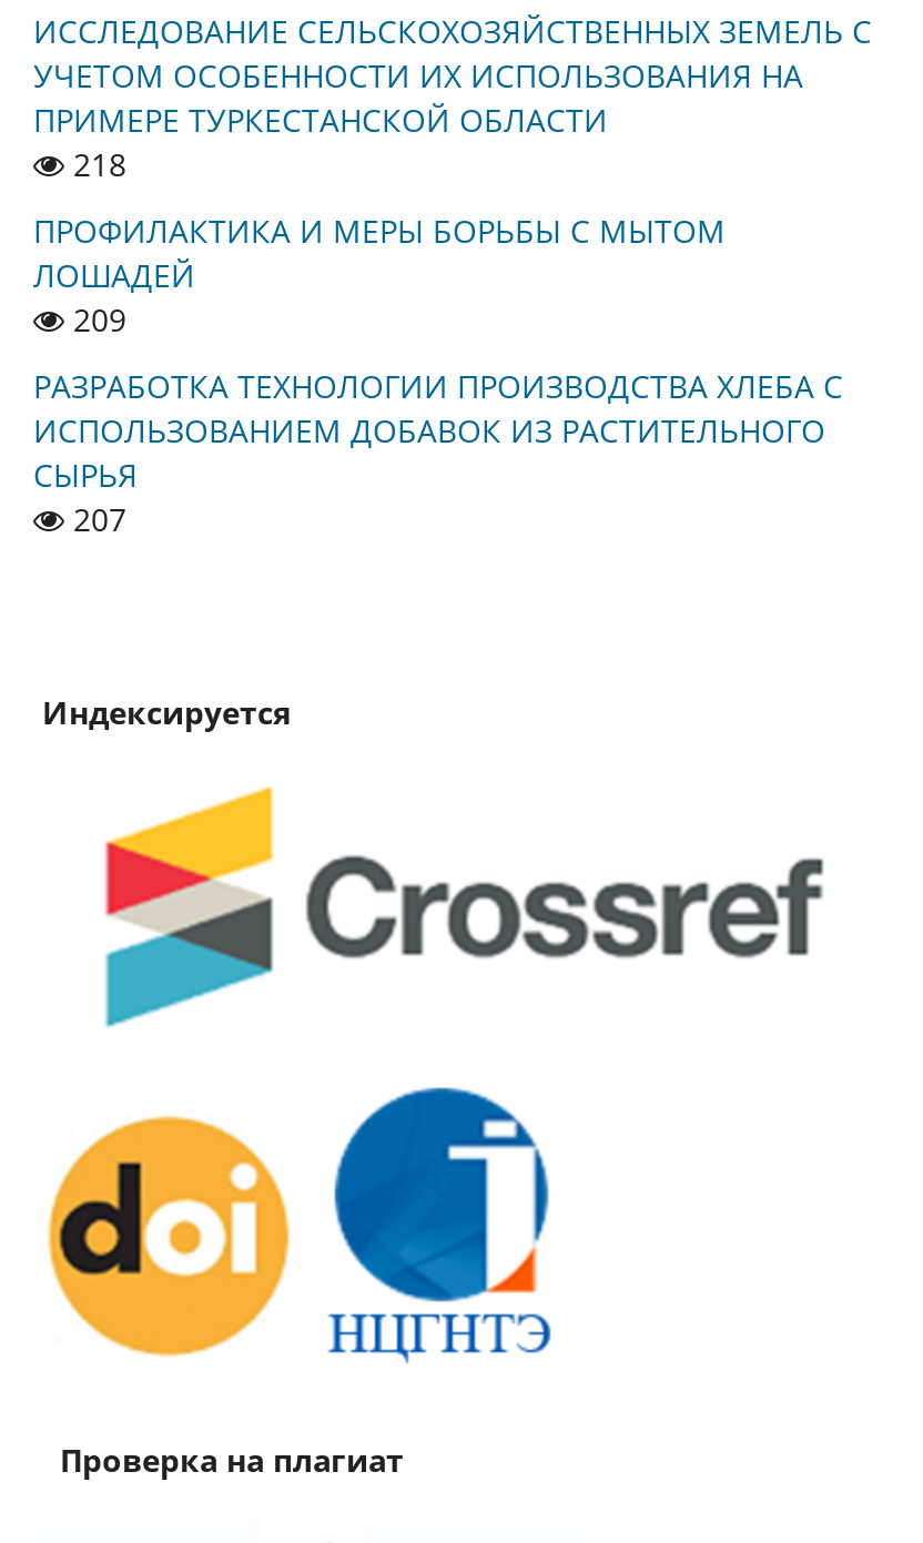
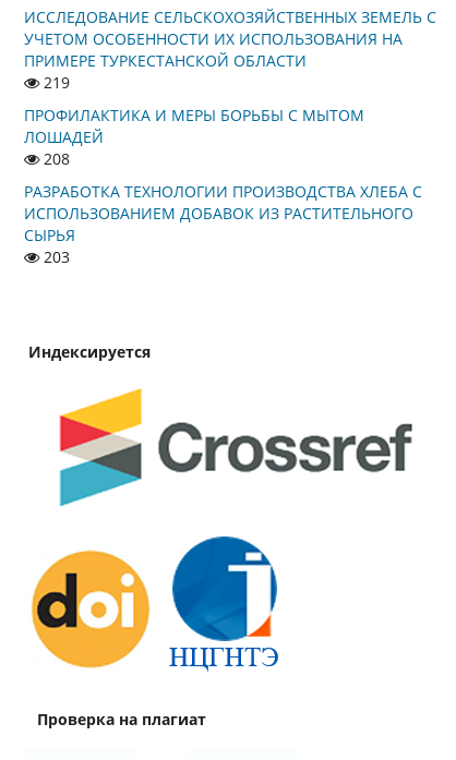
- 218
+ 219

- 209
+ 208

- 207
+ 203
